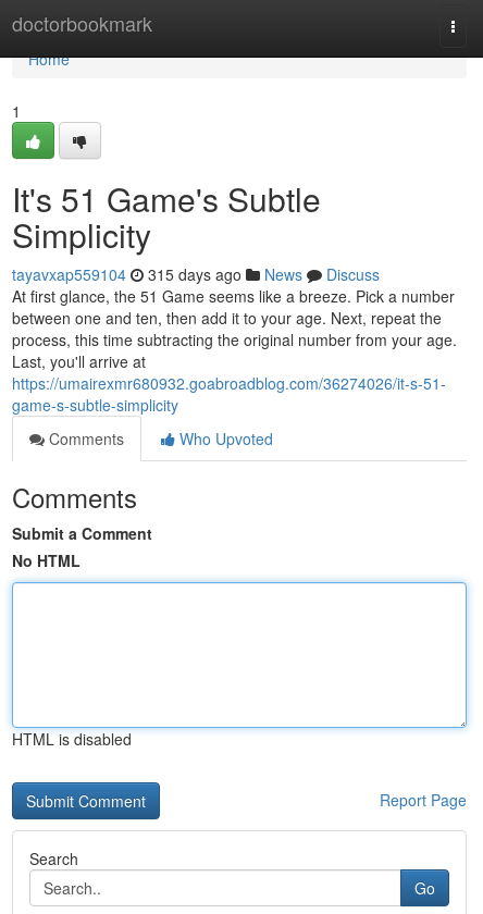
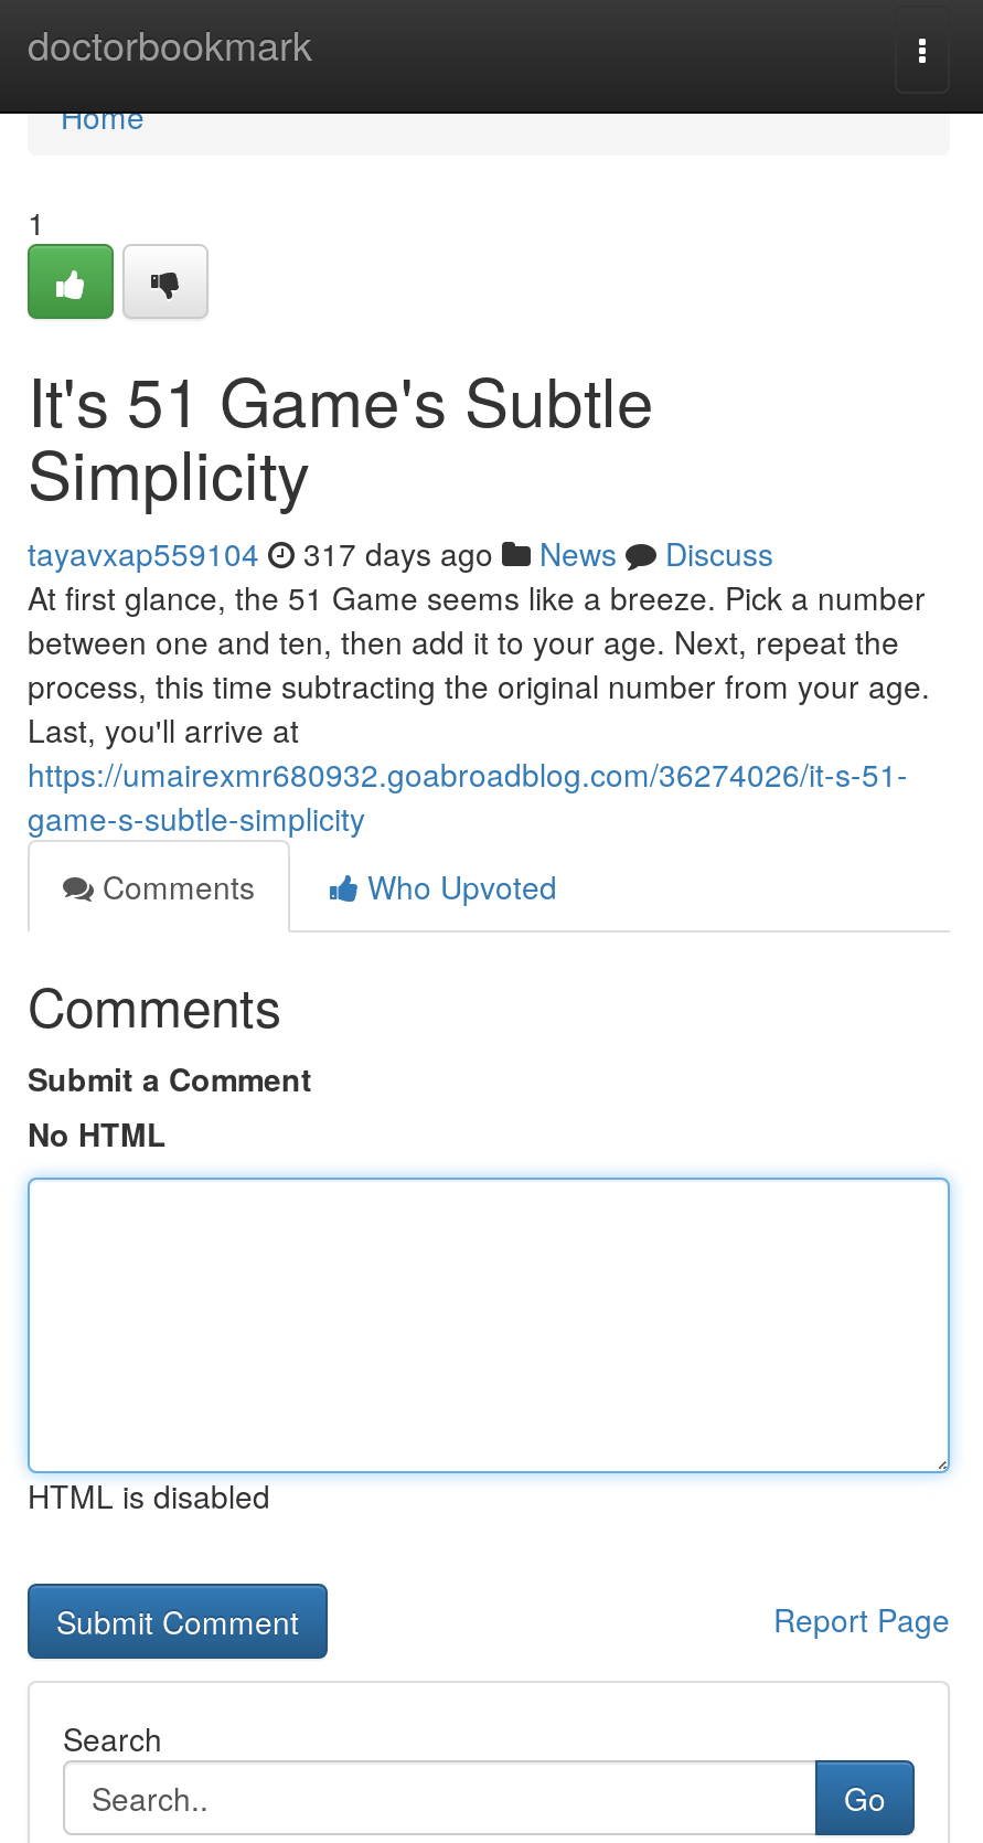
- tayavxap559104 315 days ago News Discuss
+ tayavxap559104 317 days ago News Discuss
